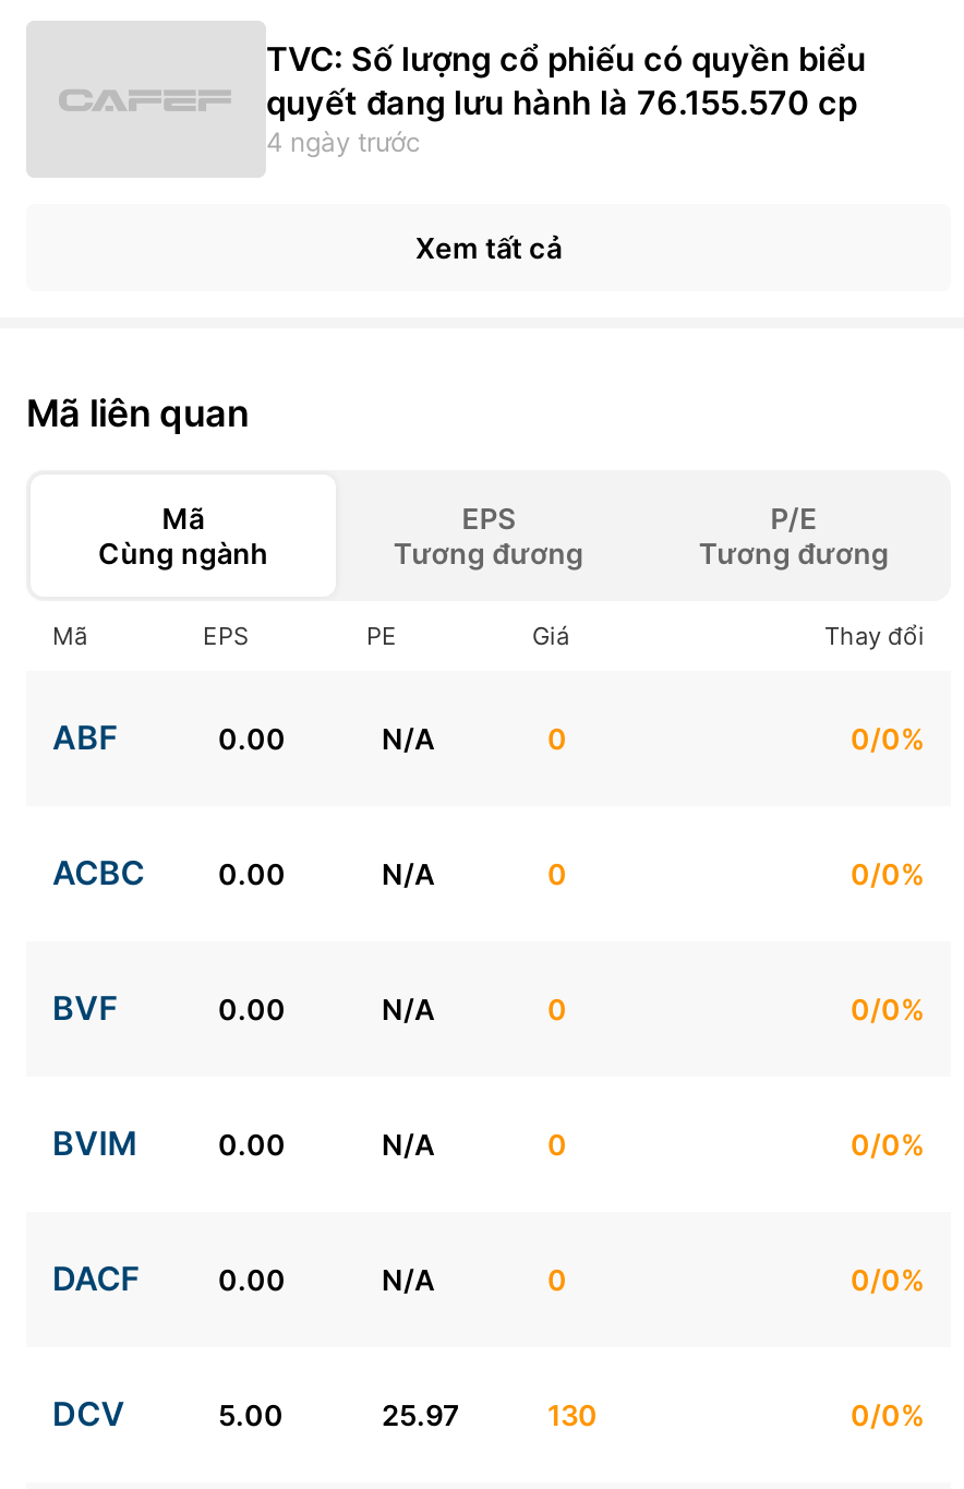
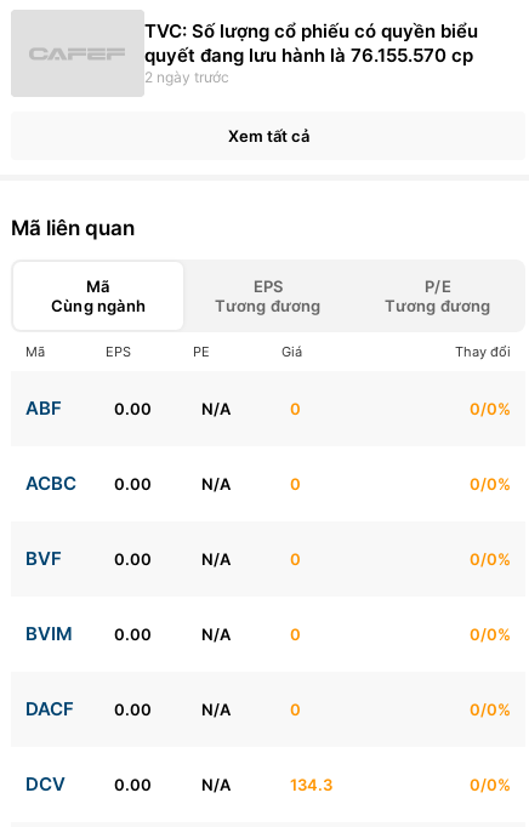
- 4 ngày trước
+ 2 ngày trước

- 5.00
- 25.97
- 130
+ 0.00
+ N/A
+ 134.3
